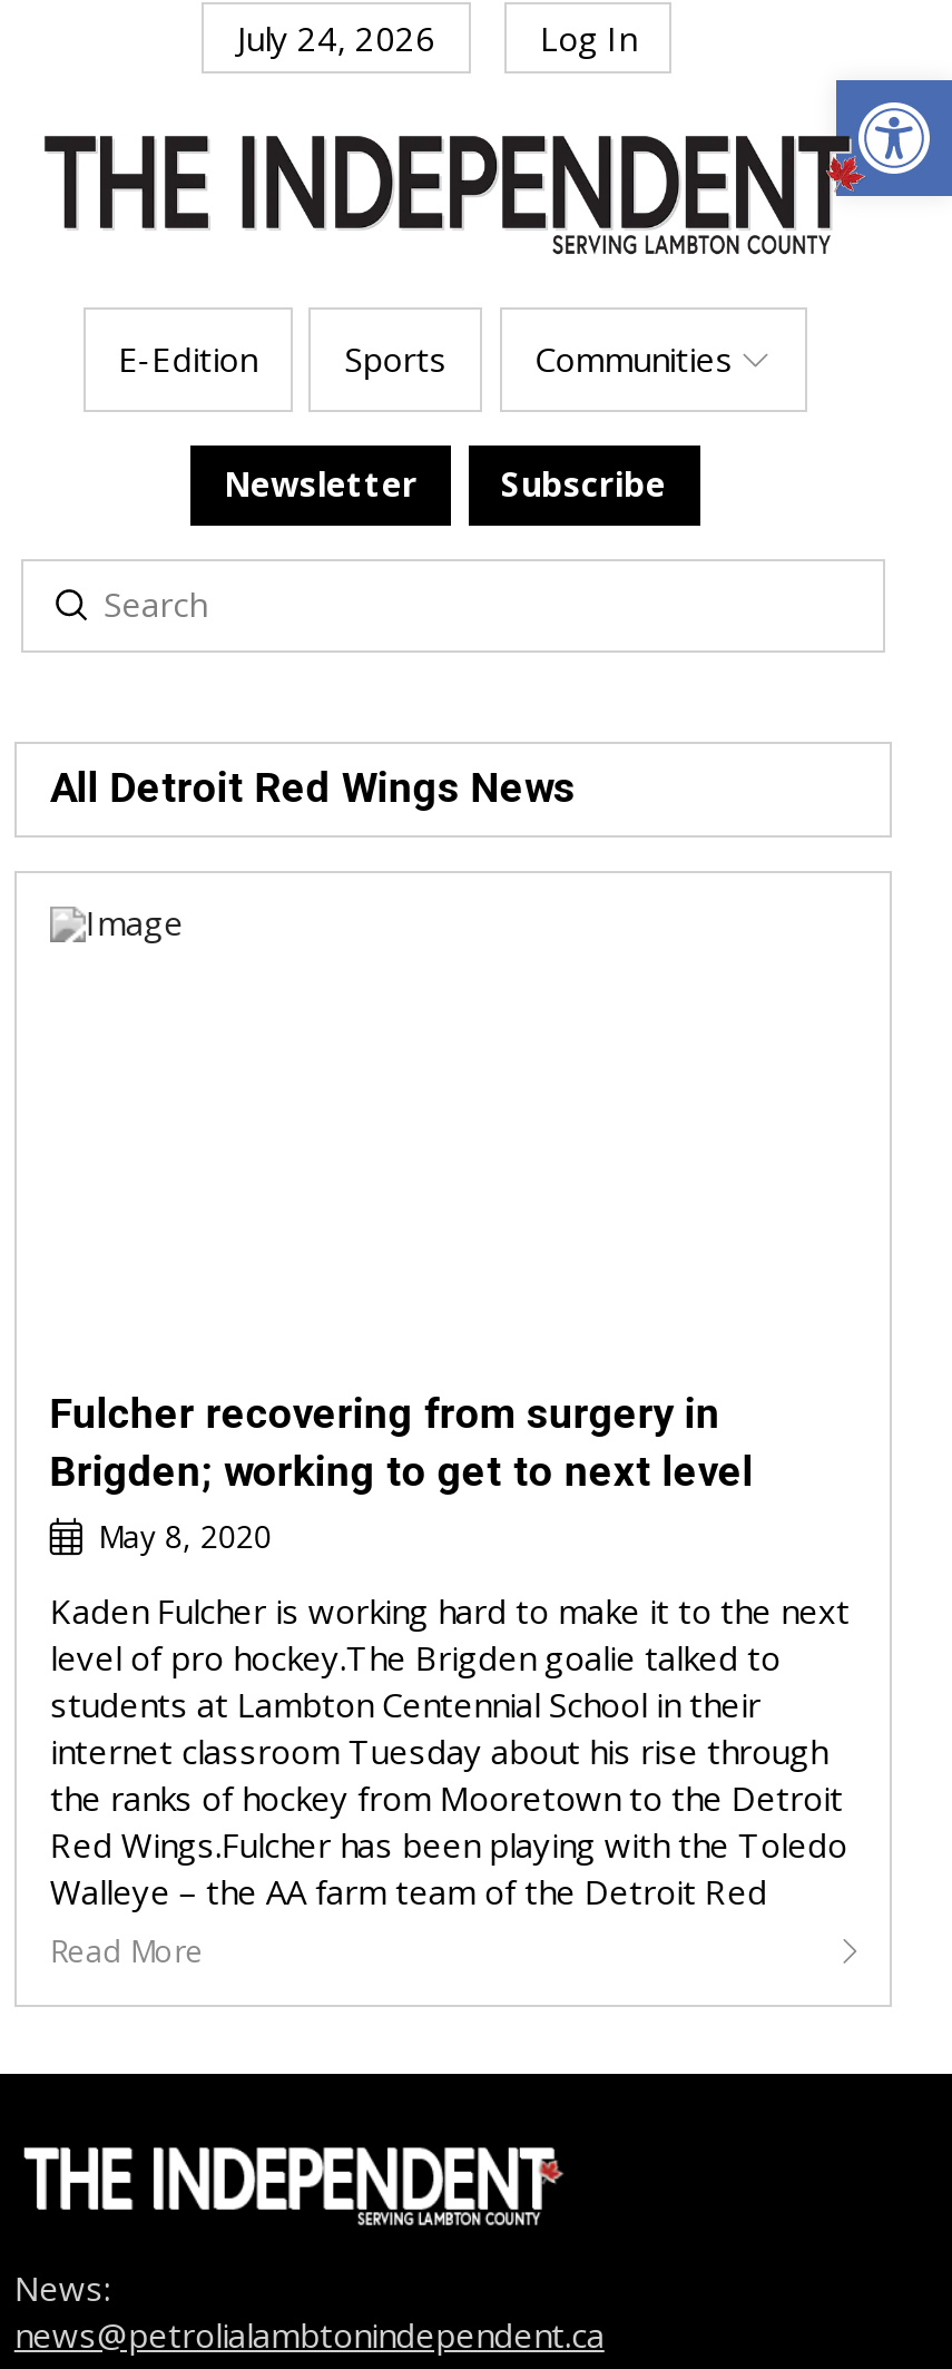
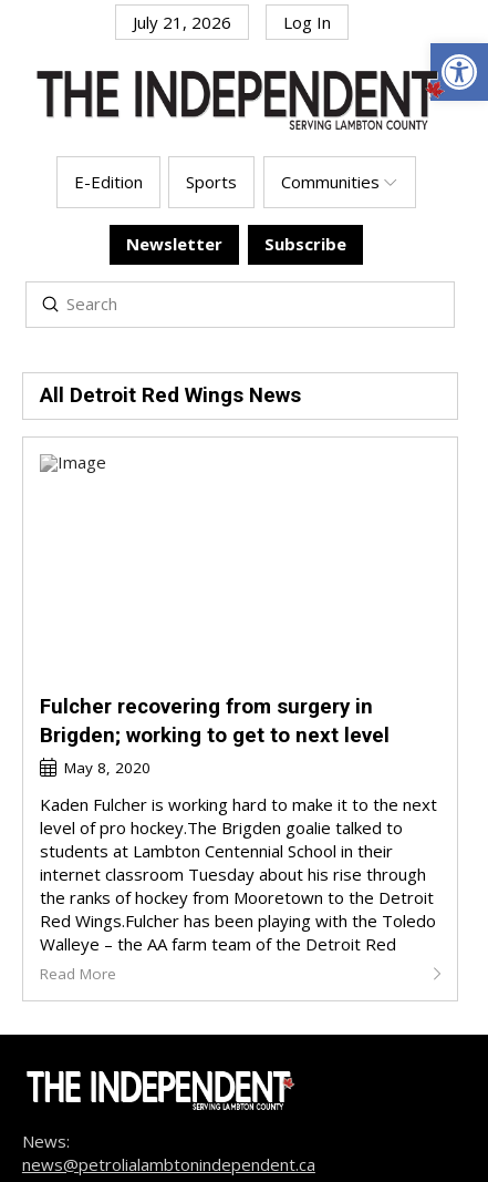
- July 24, 2026
+ July 21, 2026
